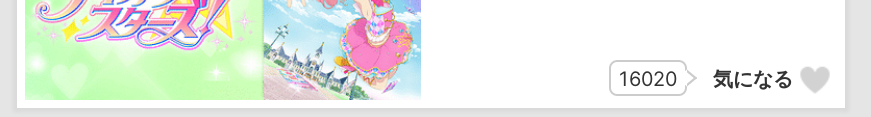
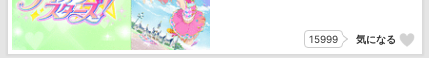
- 16020 気になる
+ 15999 気になる
